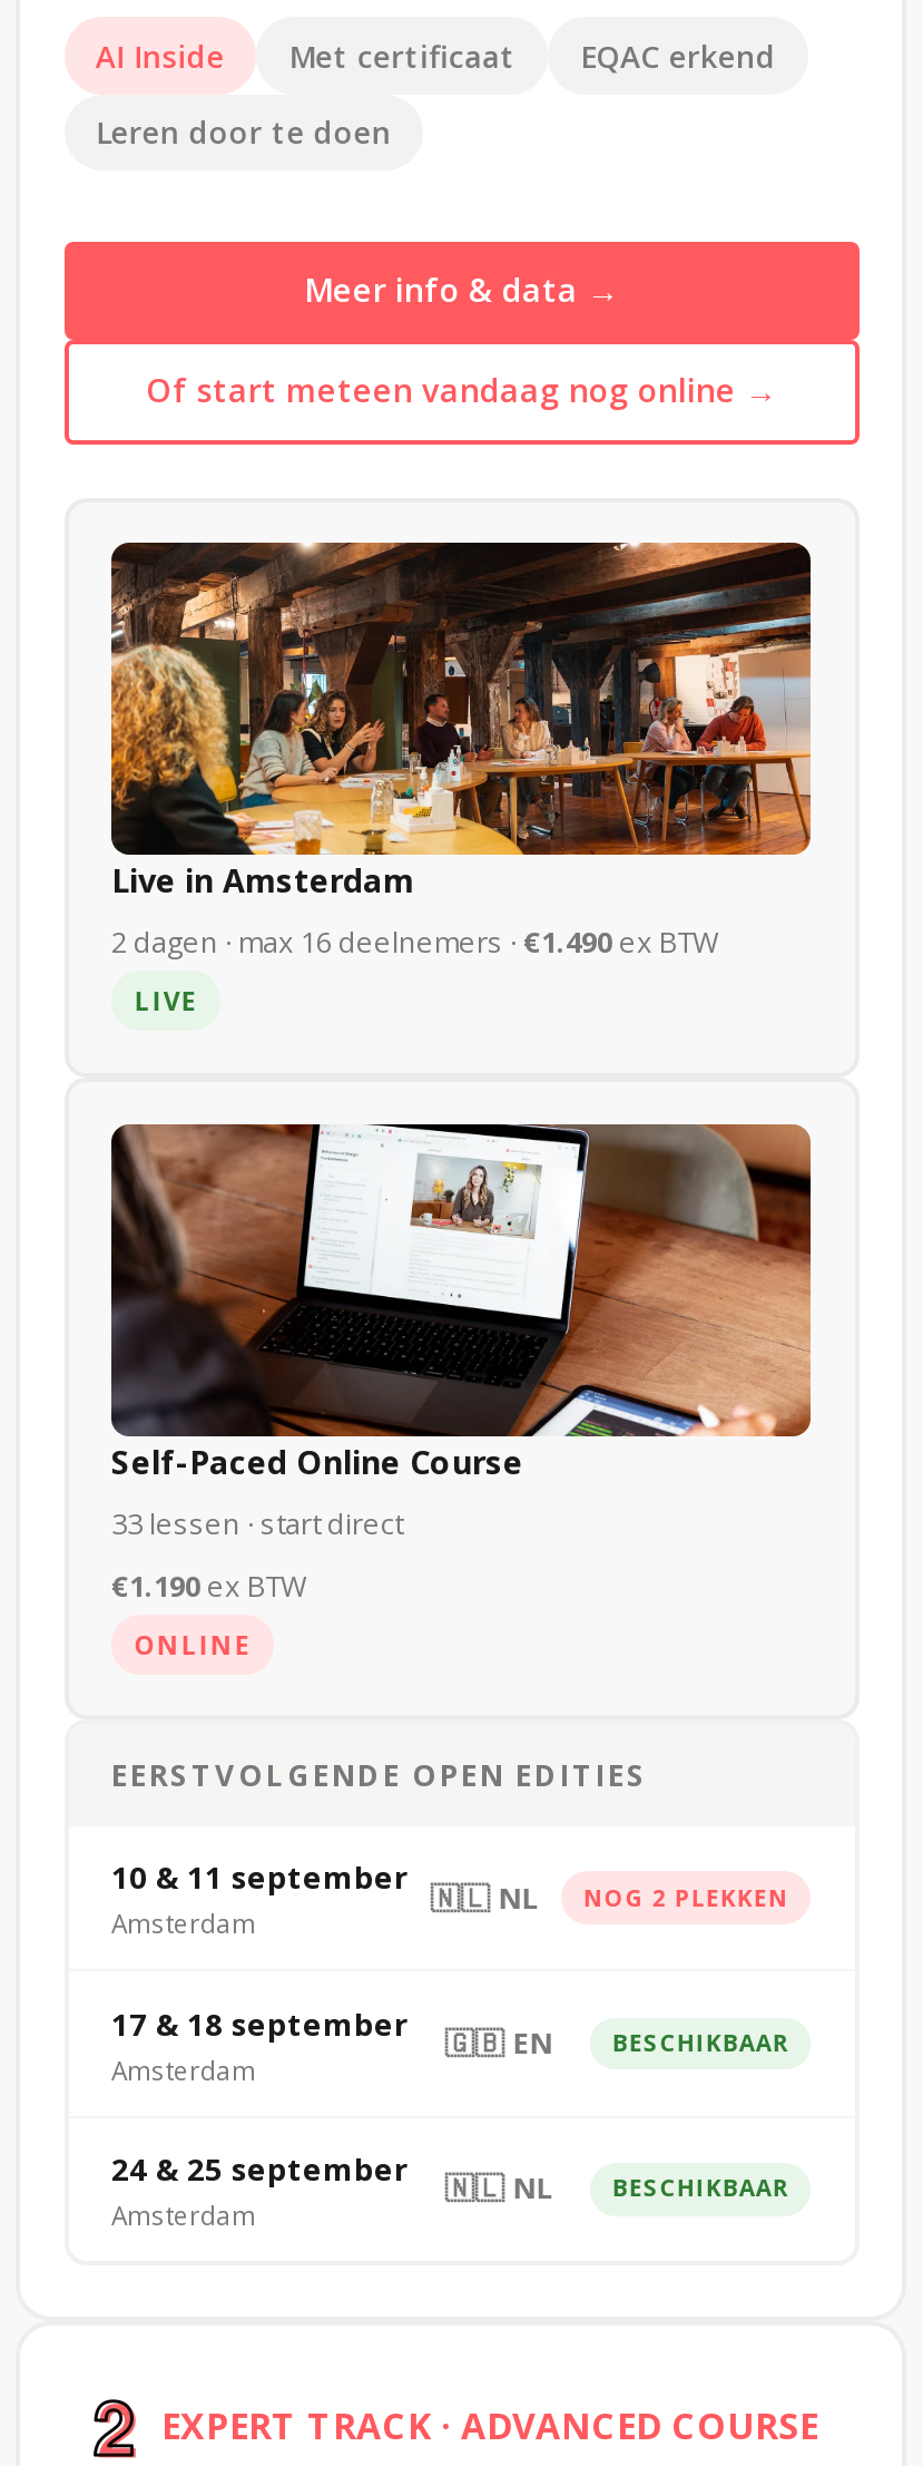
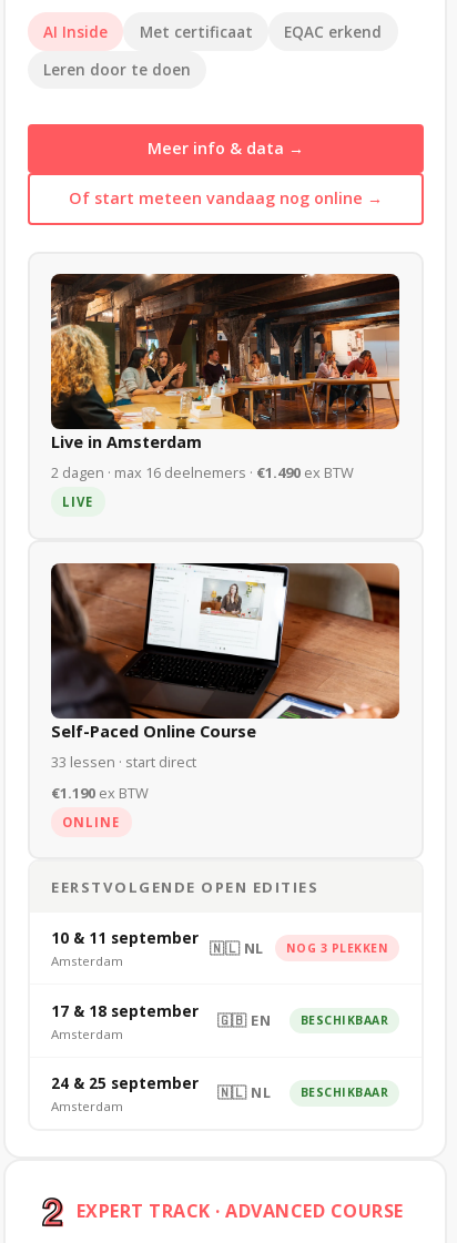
- NOG 2 PLEKKEN
+ NOG 3 PLEKKEN
